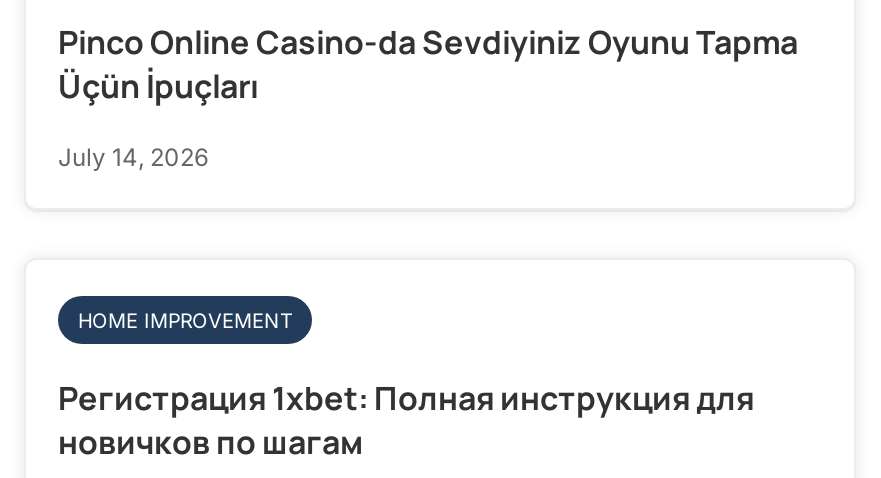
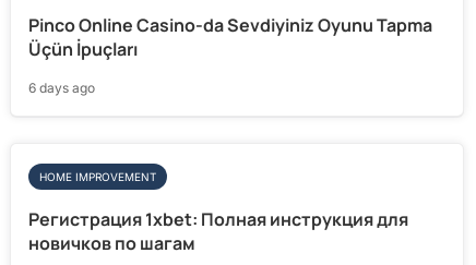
- July 14, 2026
+ 6 days ago
